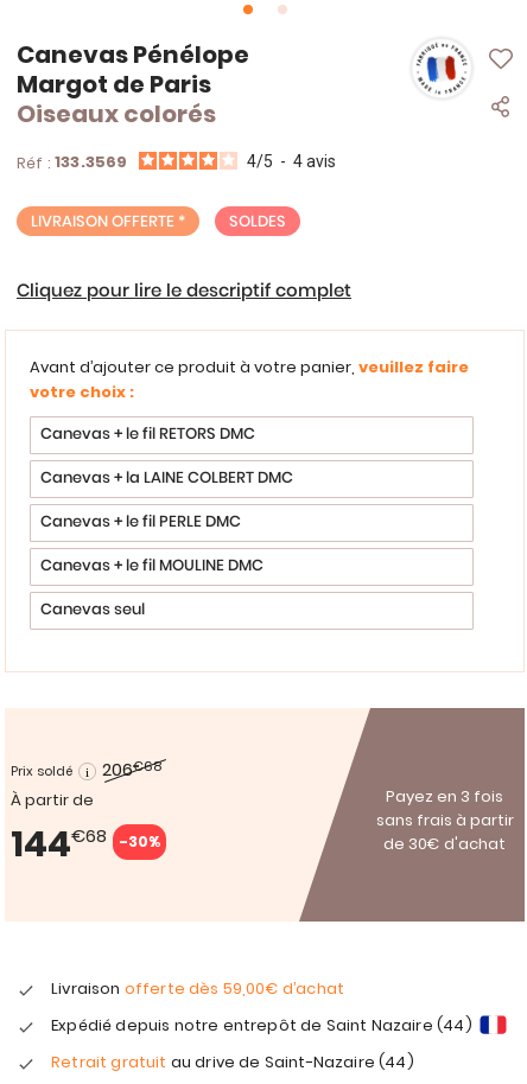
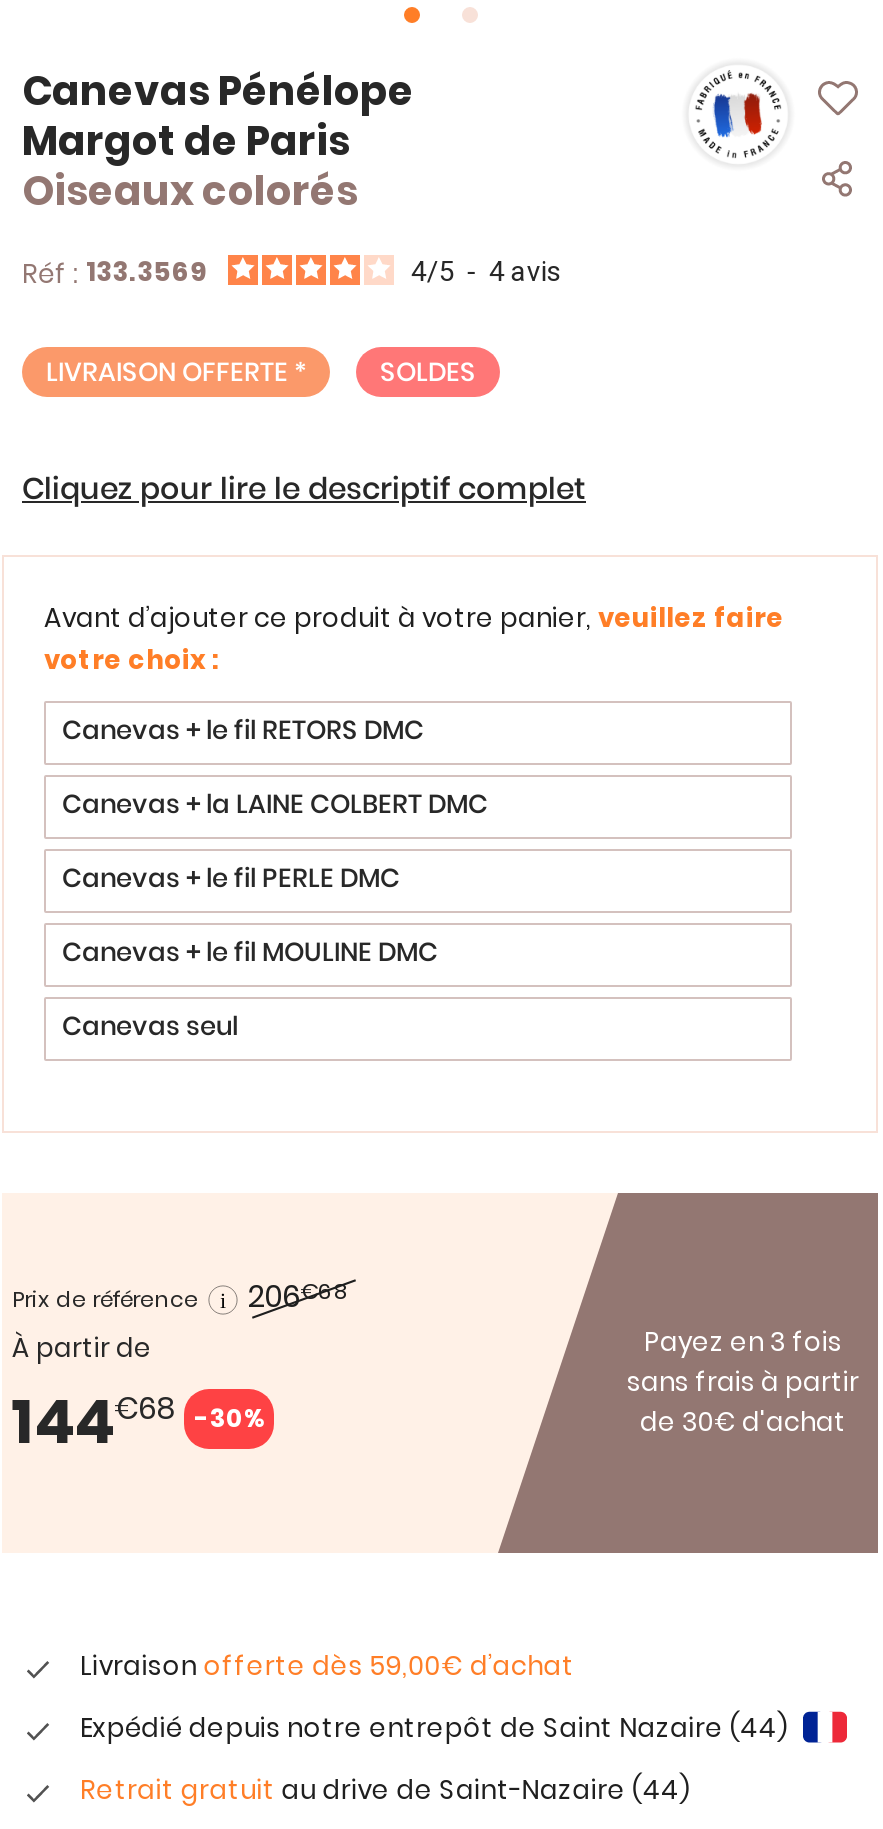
- Prix soldé
+ Prix de référence
